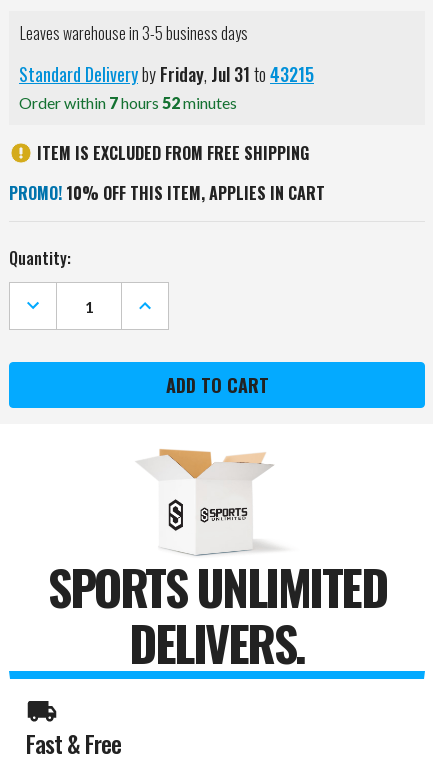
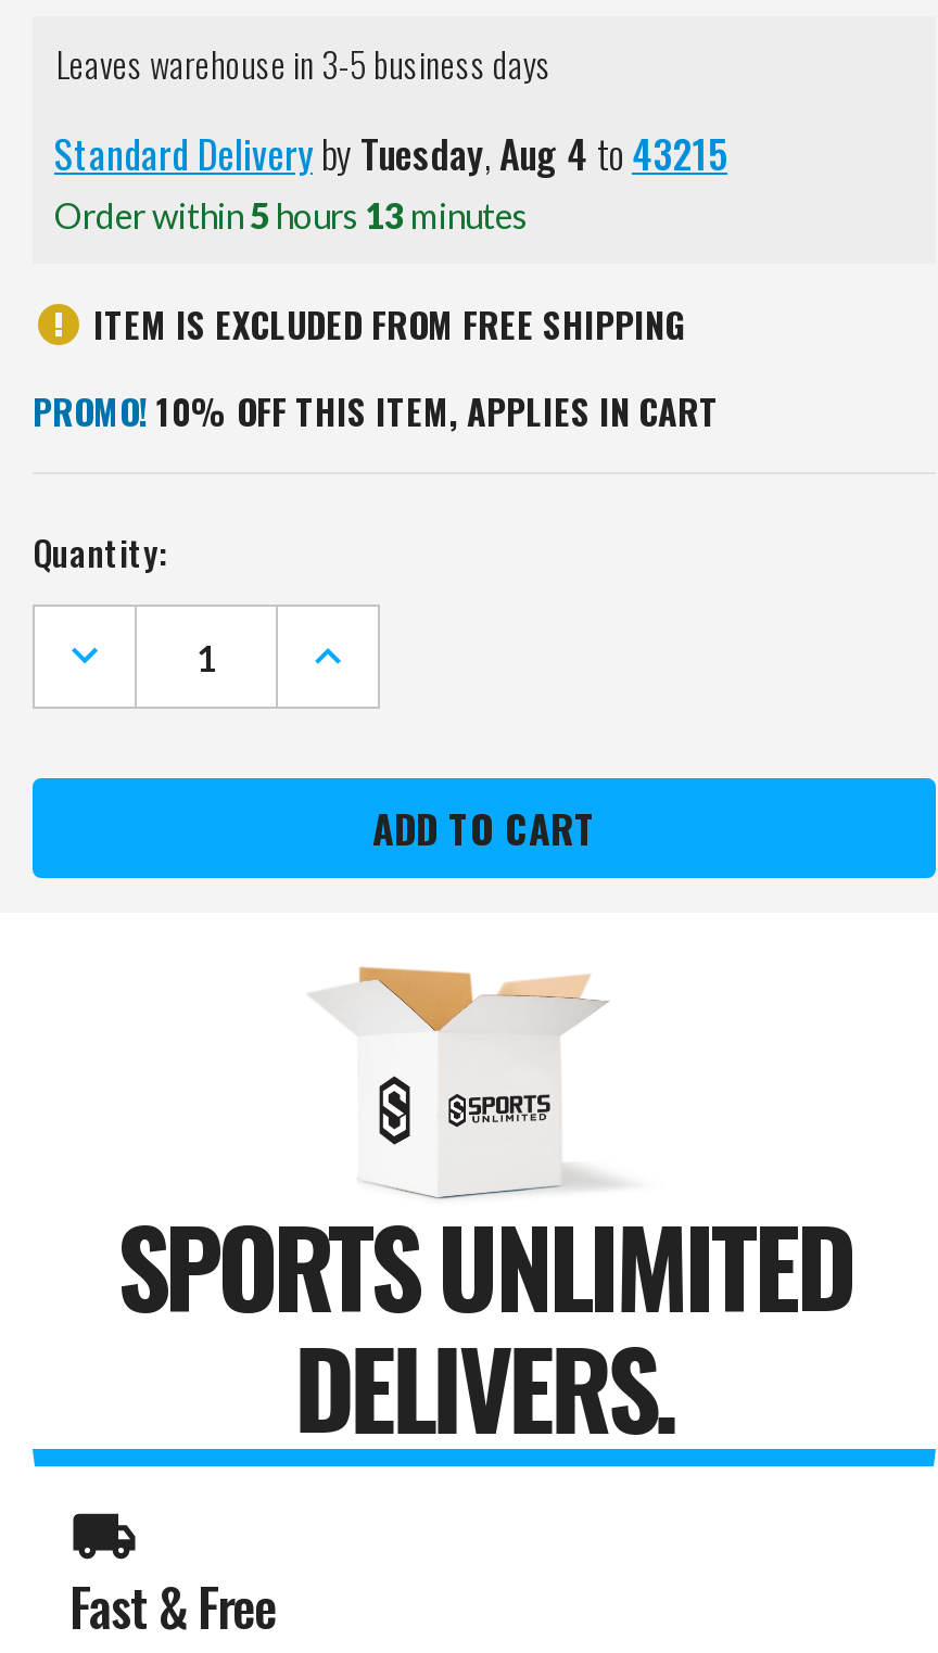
- Standard Delivery by Friday, Jul 31 to 43215
+ Standard Delivery by Tuesday, Aug 4 to 43215

- Order within 7 hours 52 minutes
+ Order within 5 hours 13 minutes
